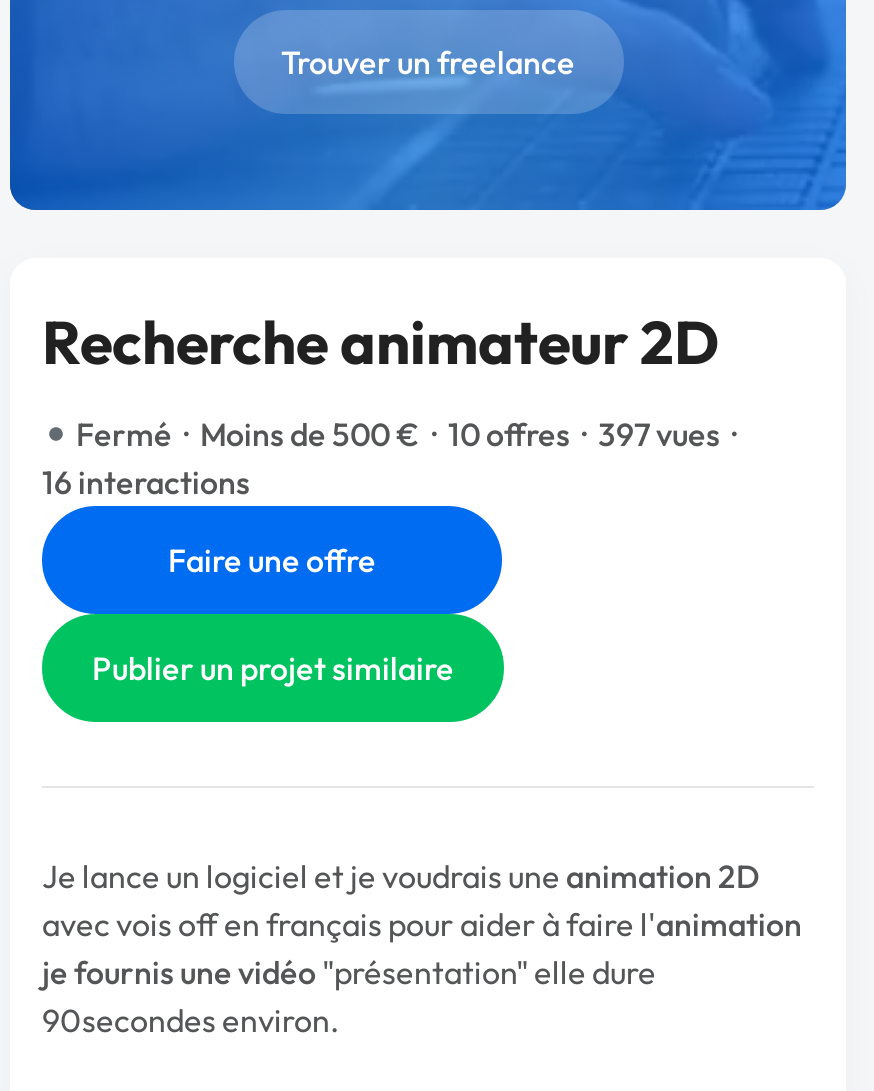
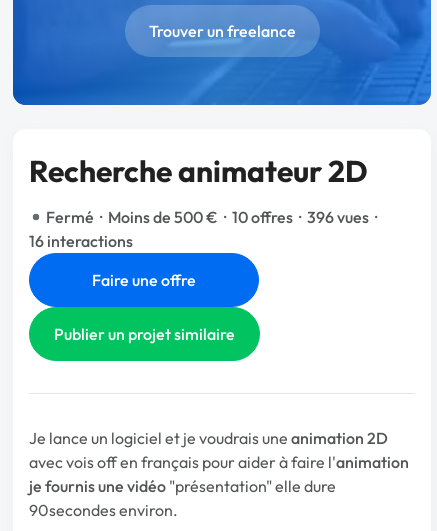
- Fermé Moins de 500 € 10 offres 397 vues
+ Fermé Moins de 500 € 10 offres 396 vues
